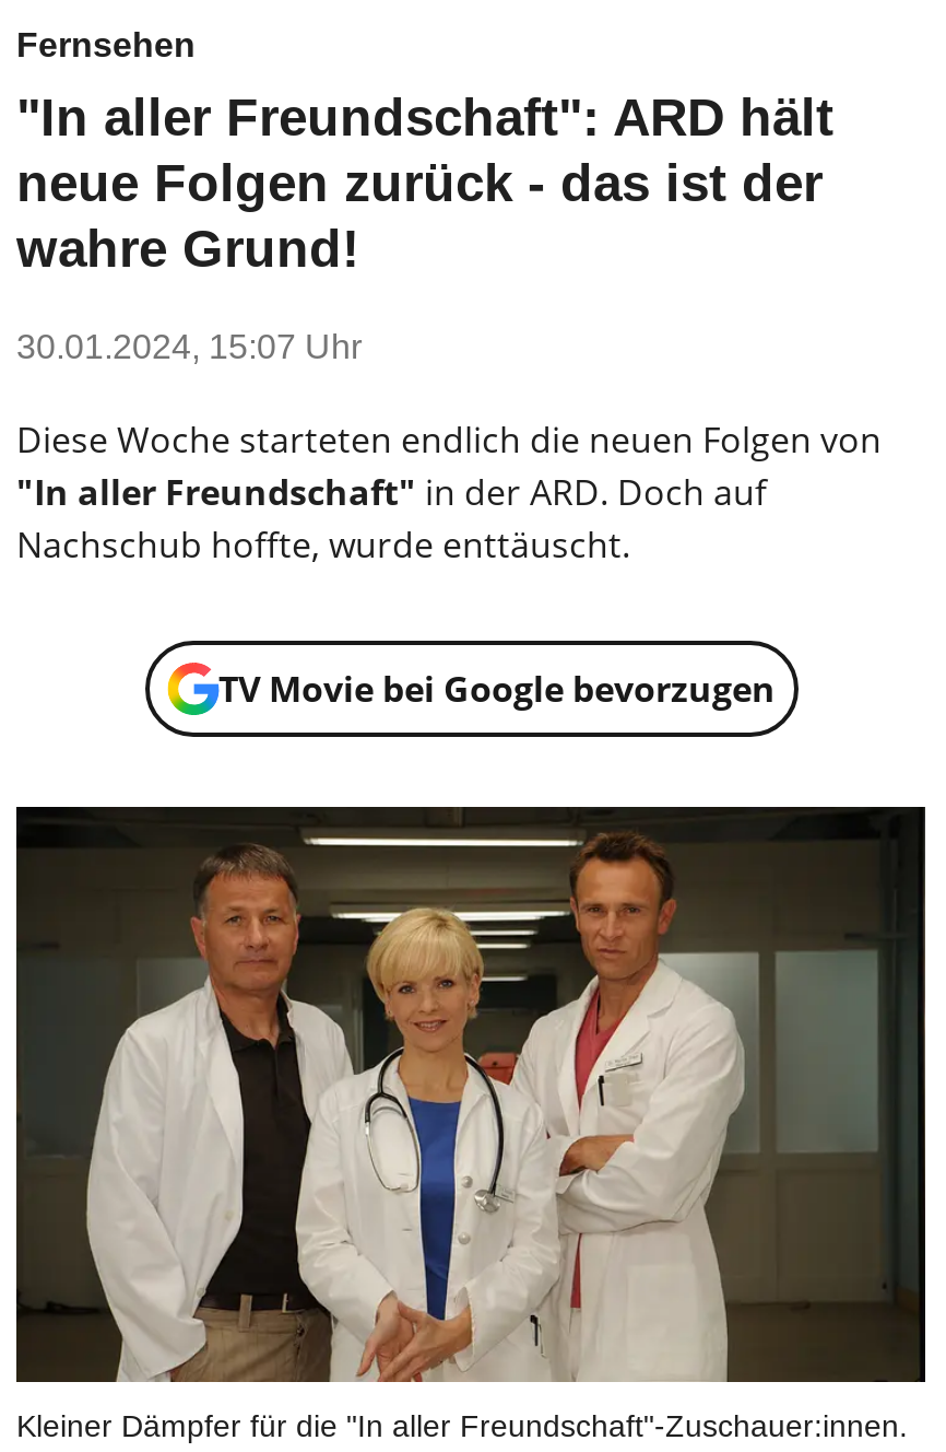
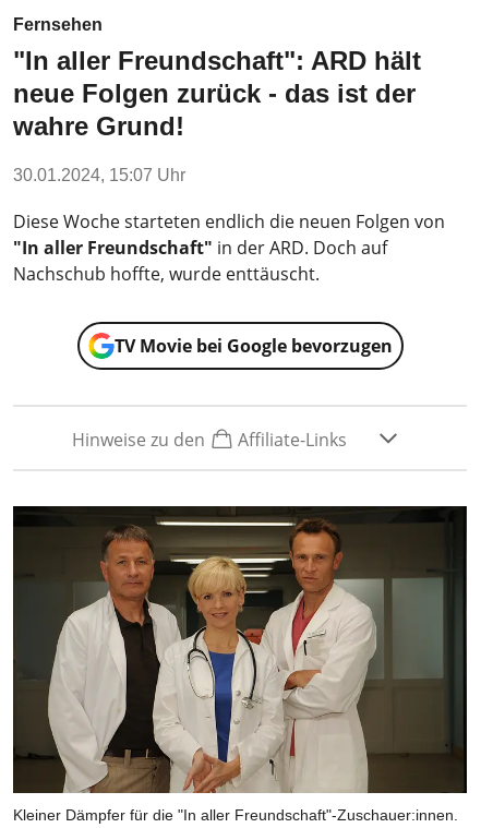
+ Hinweise zu den
+ Affiliate-Links
